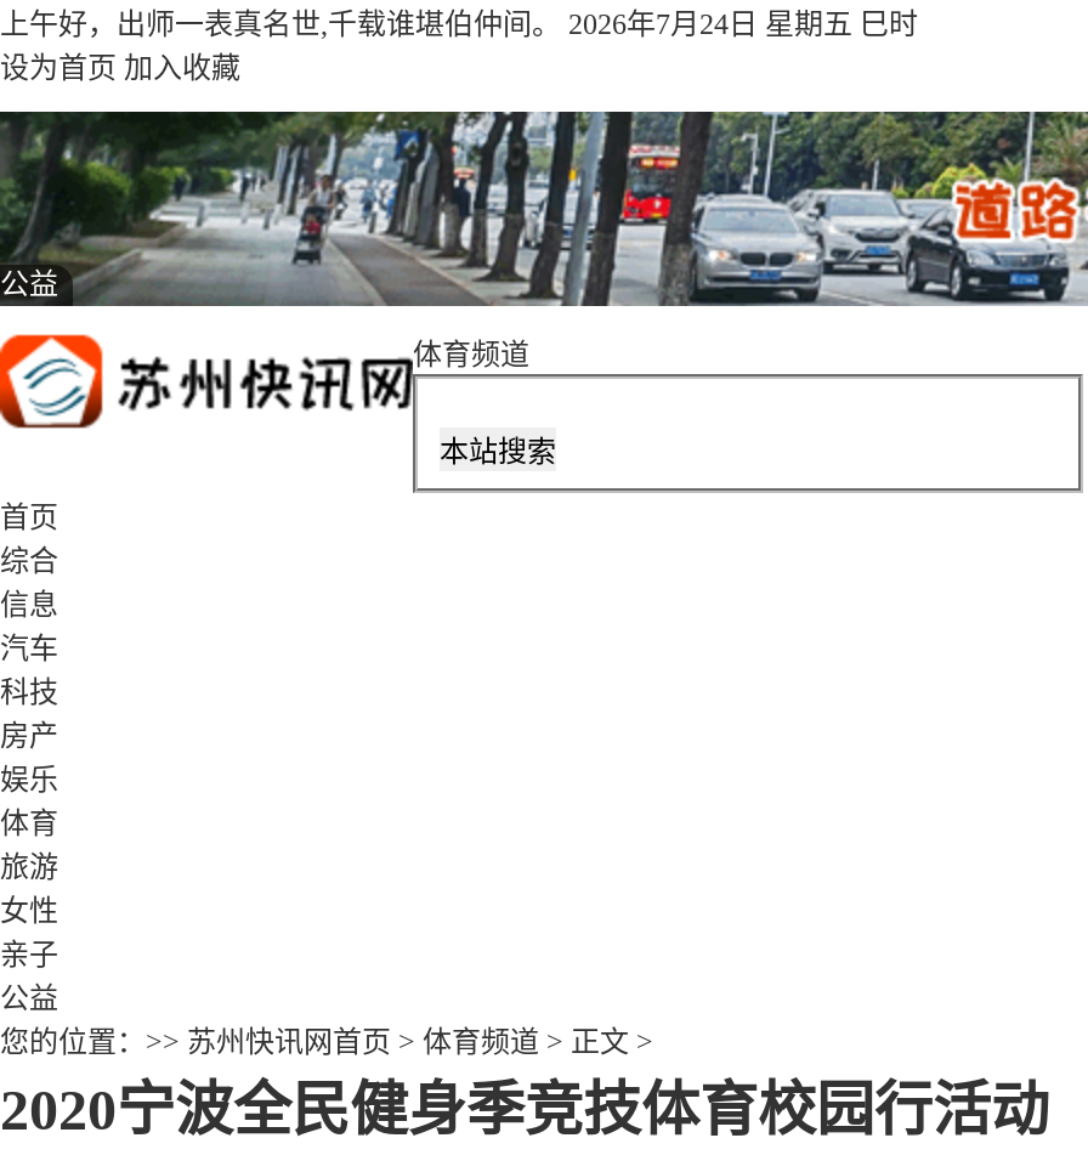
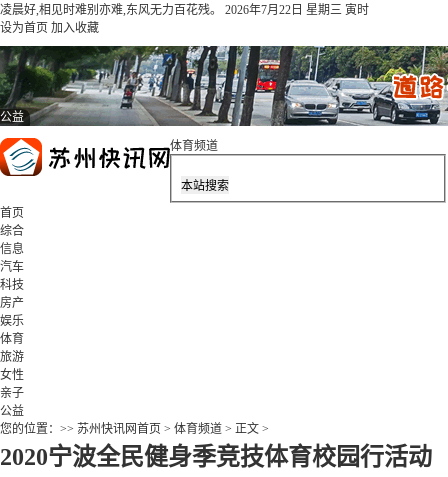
- 上午好，出师一表真名世,千载谁堪伯仲间。2026年7月24日 星期五 巳时
+ 凌晨好,相见时难别亦难,东风无力百花残。2026年7月22日 星期三 寅时
